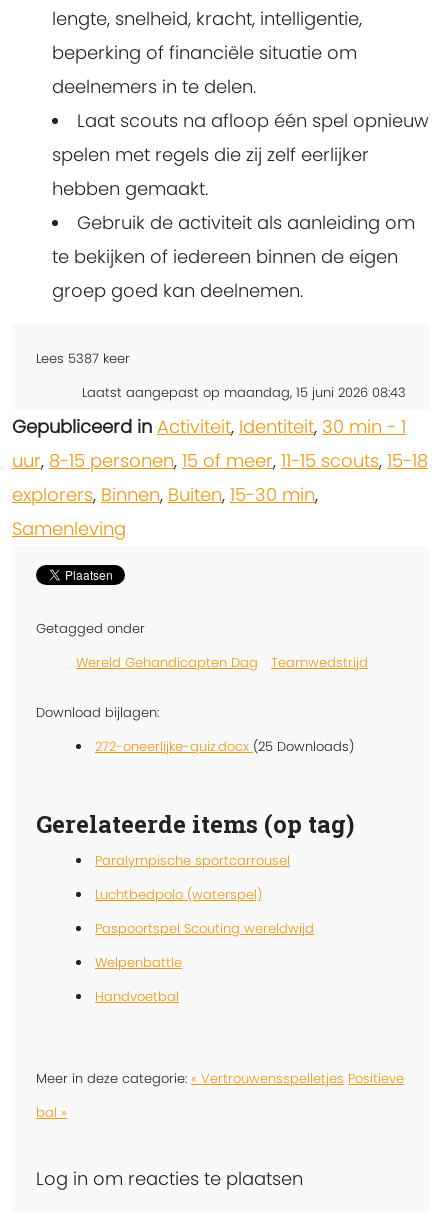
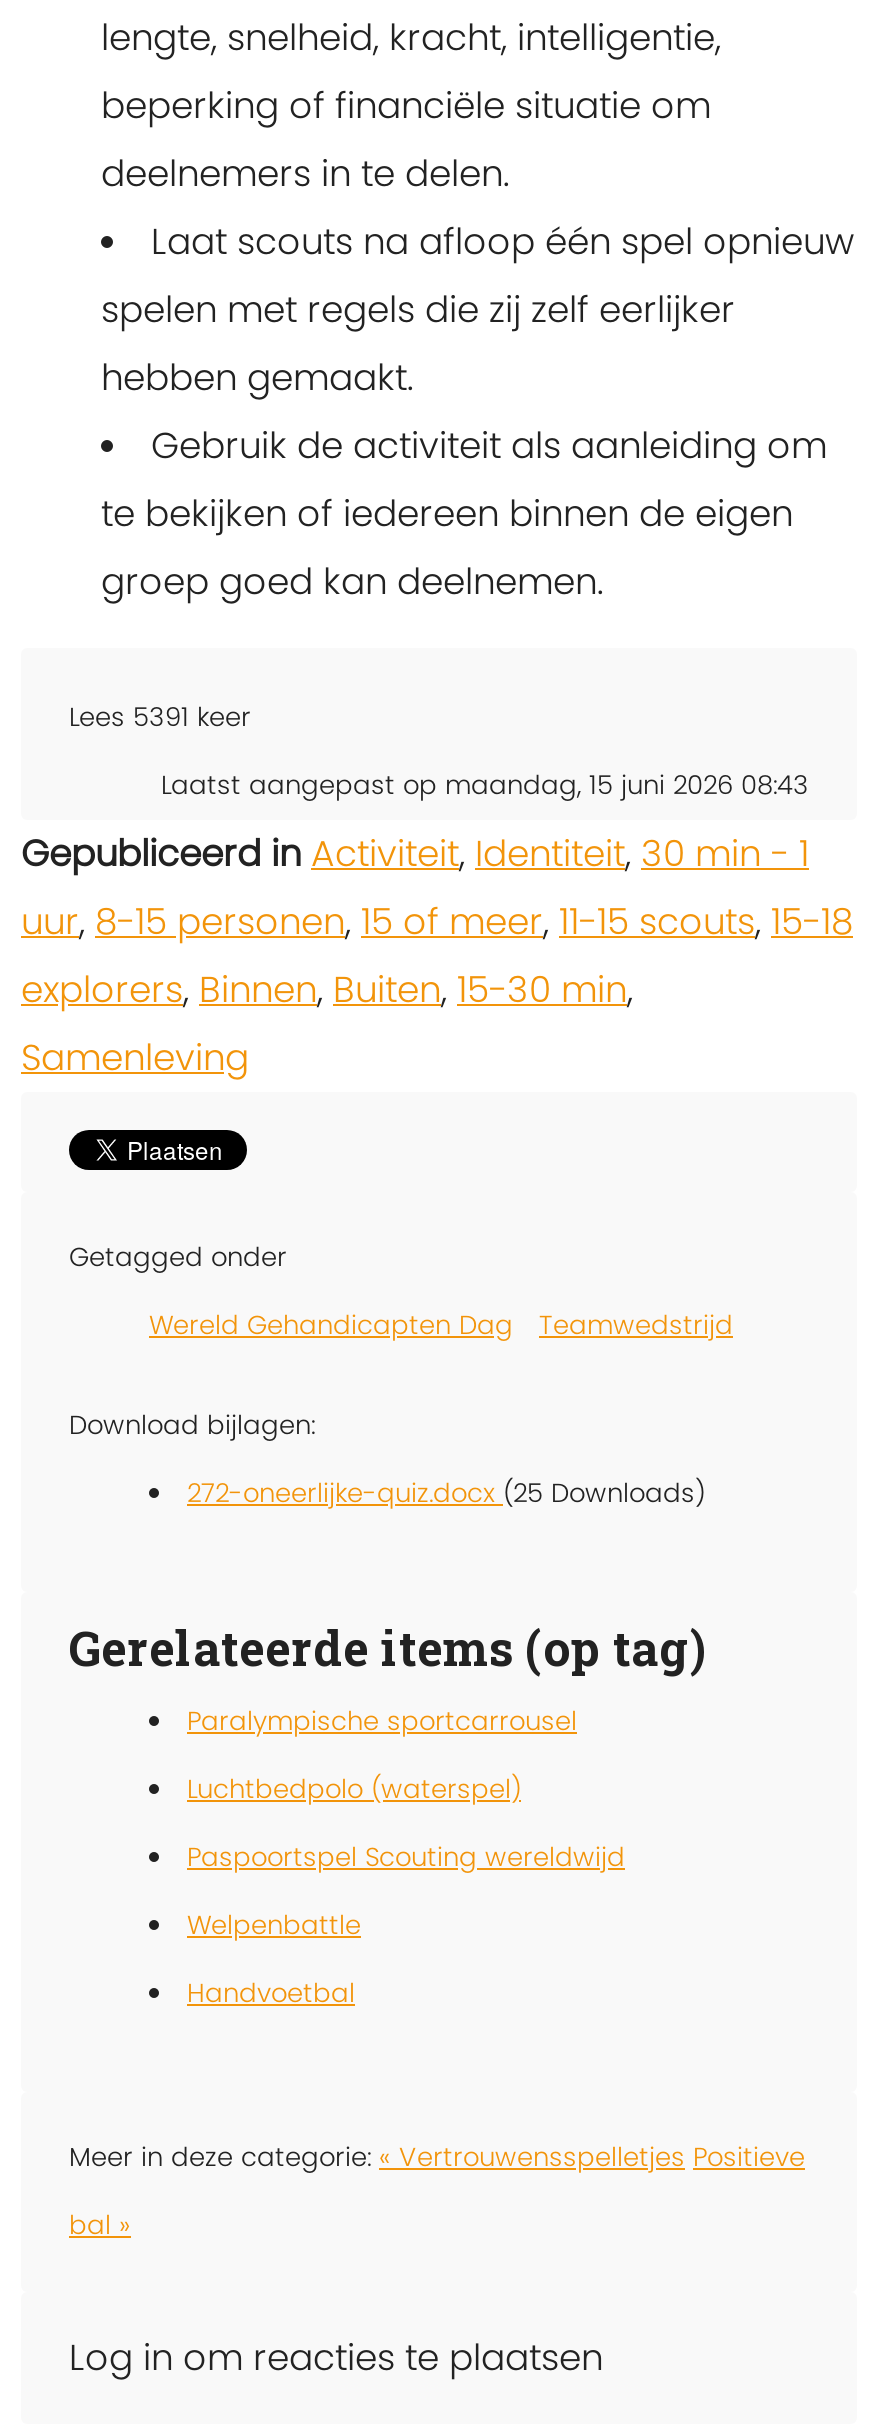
- Lees 5387 keer
+ Lees 5391 keer
